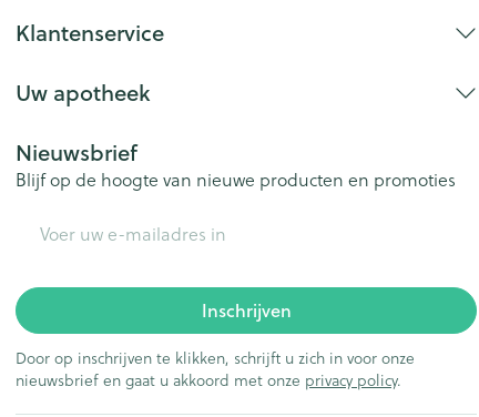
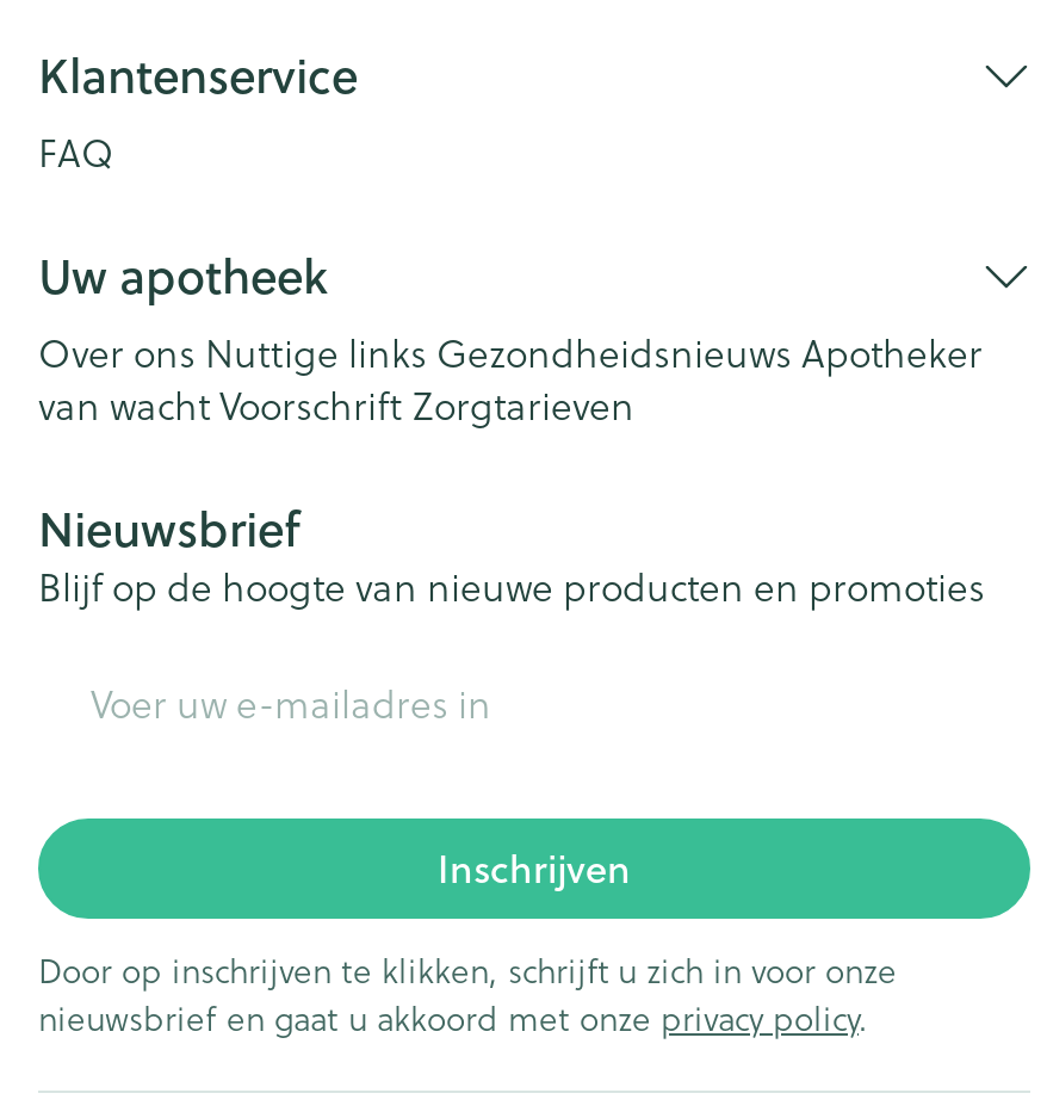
+ FAQ

+ Over ons Nuttige links Gezondheidsnieuws Apotheker
+ van wacht Voorschrift Zorgtarieven
